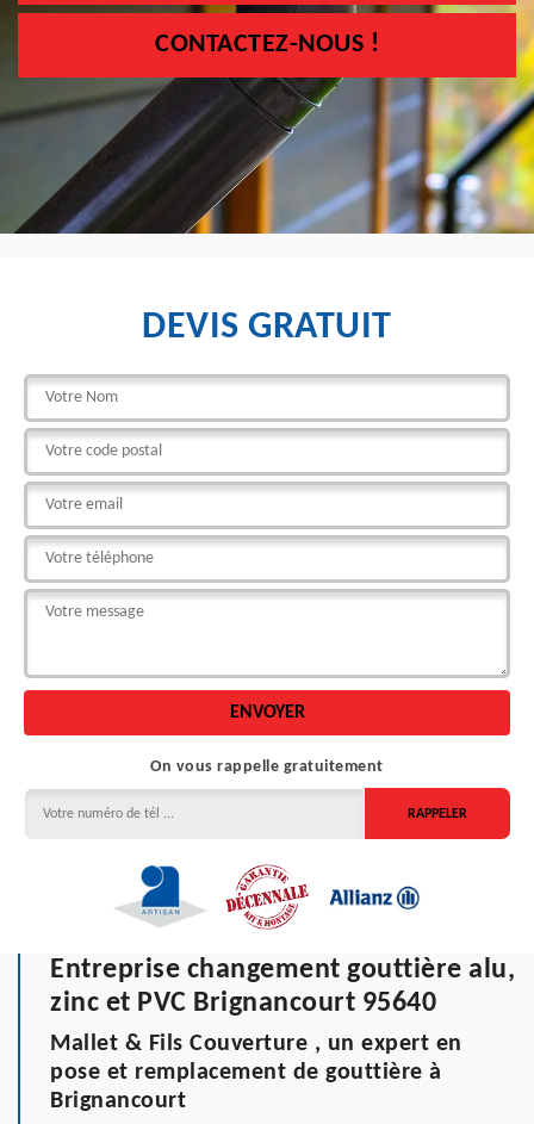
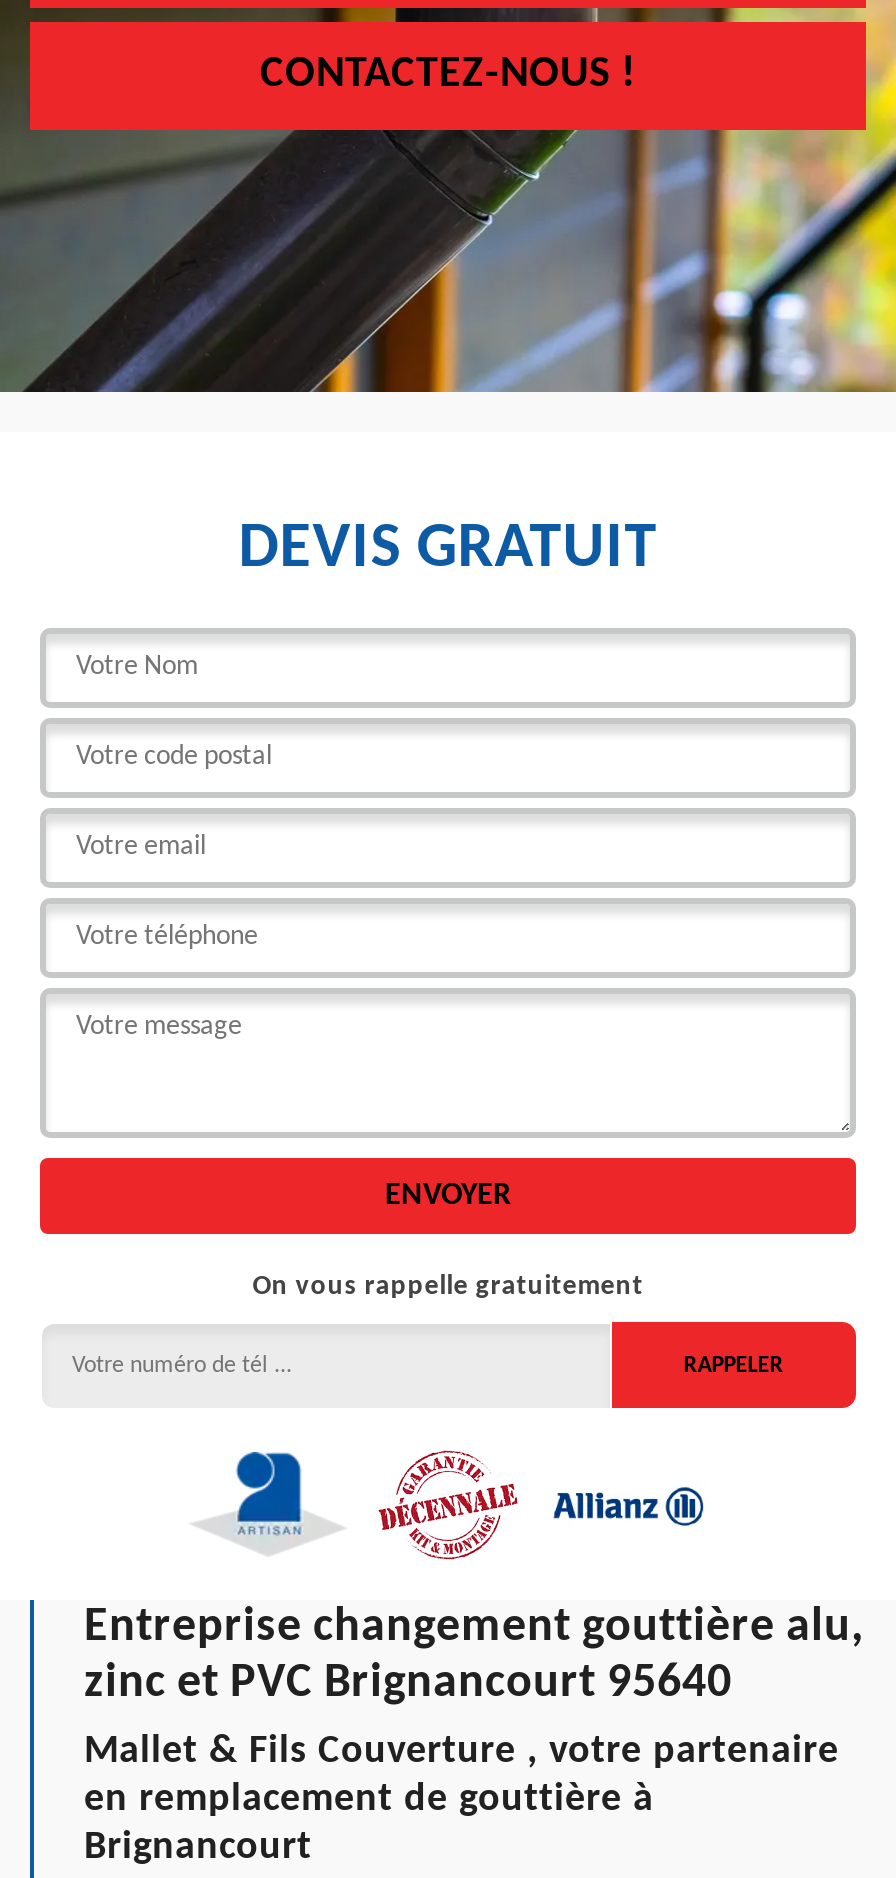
- Mallet & Fils Couverture , un expert en
- pose et remplacement de gouttière à
+ Mallet & Fils Couverture , votre partenaire
+ en remplacement de gouttière à
